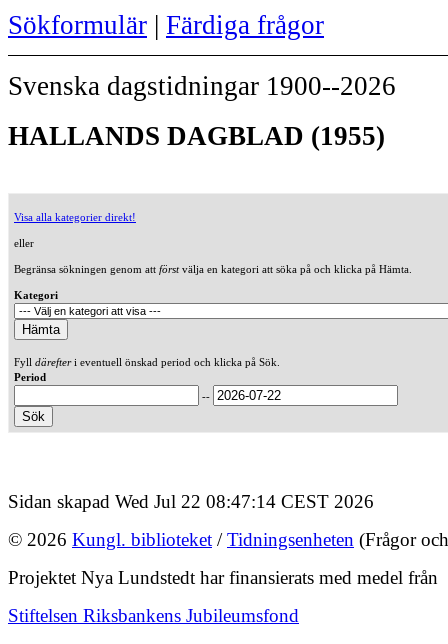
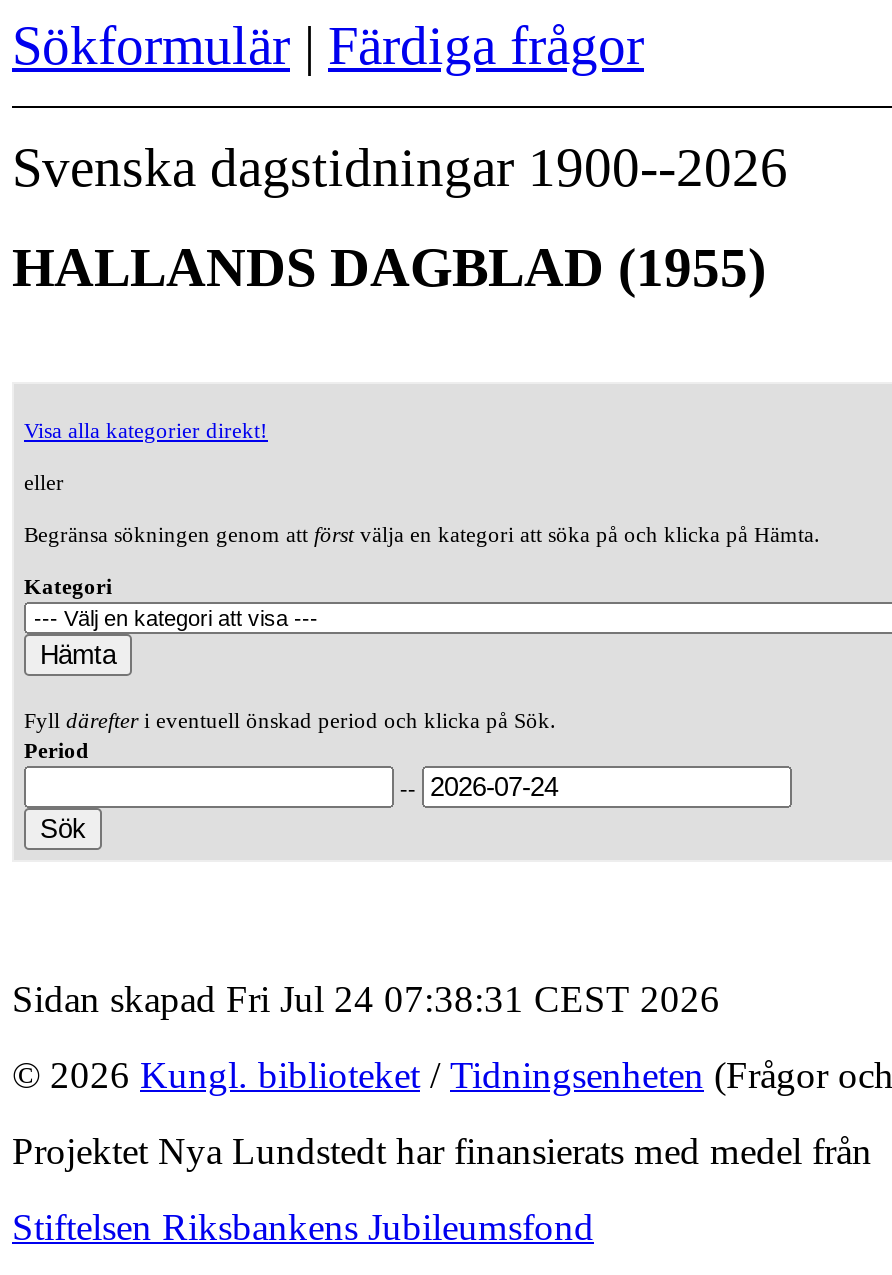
- Sidan skapad Wed Jul 22 08:47:14 CEST 2026
+ Sidan skapad Fri Jul 24 07:38:31 CEST 2026
